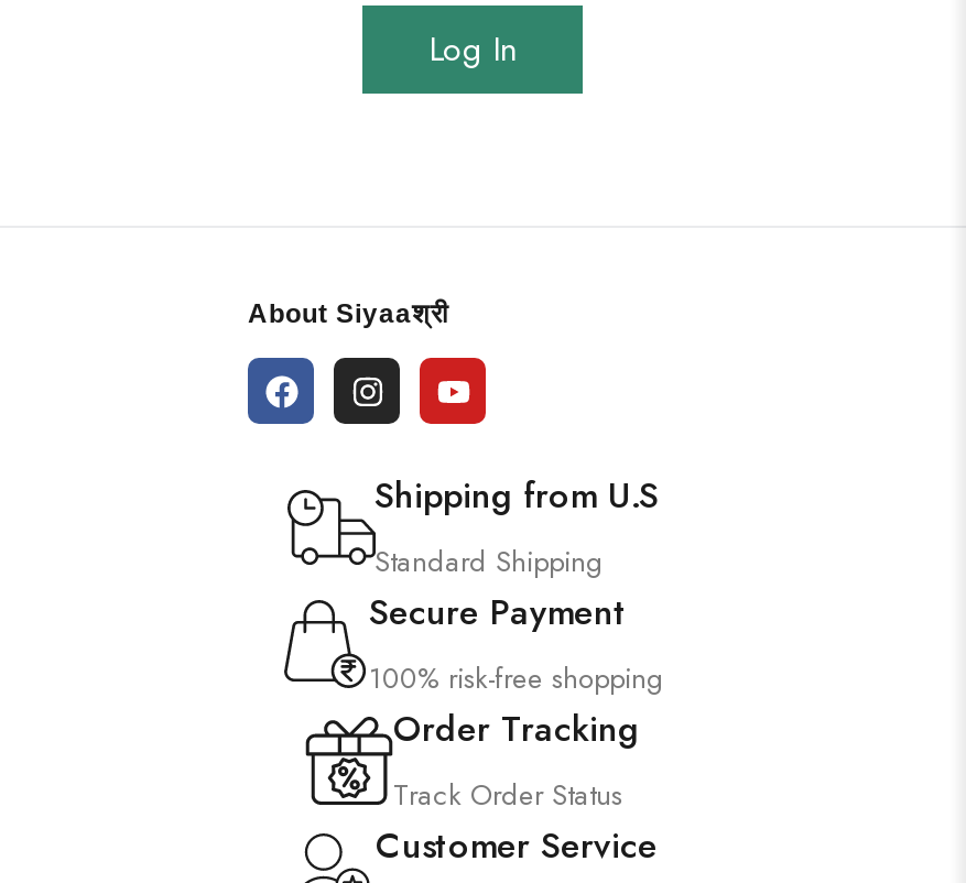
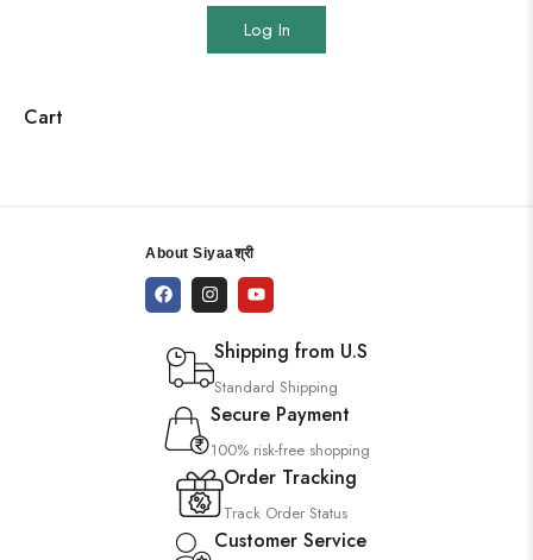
+ Cart
